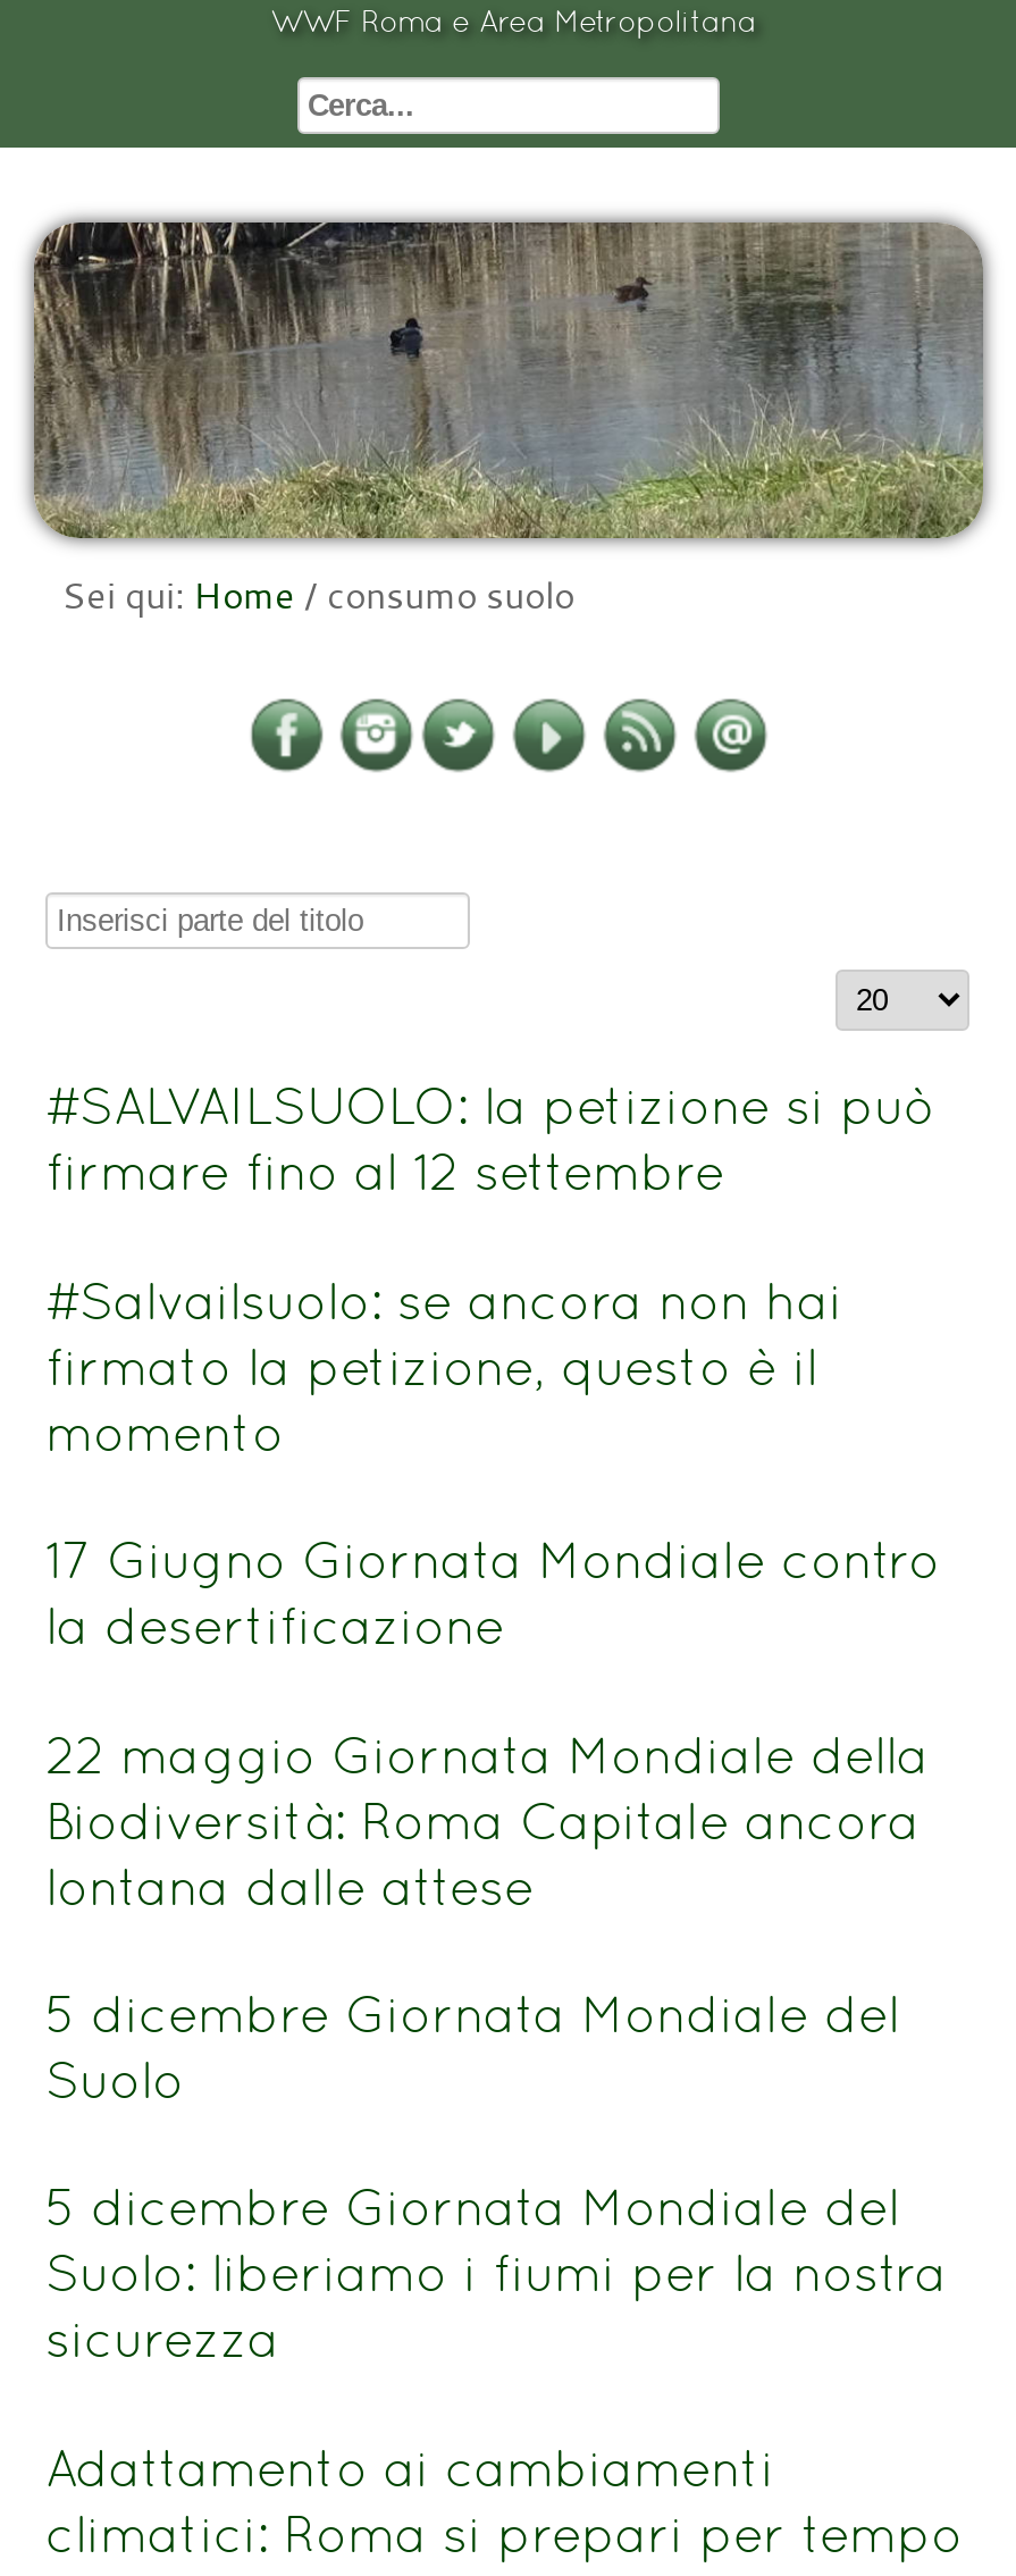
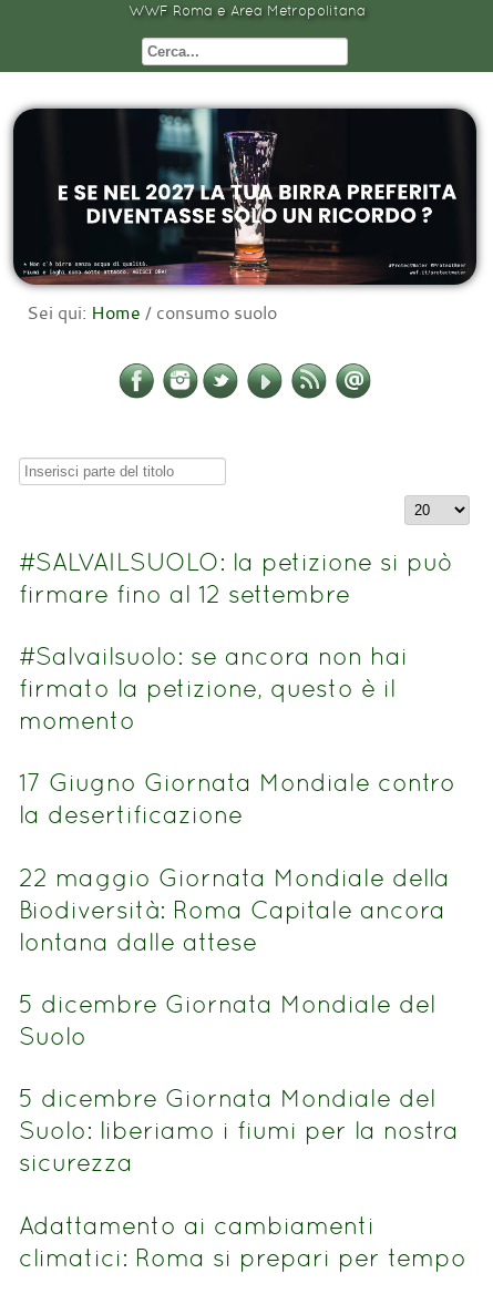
- [image]
+ [image]
